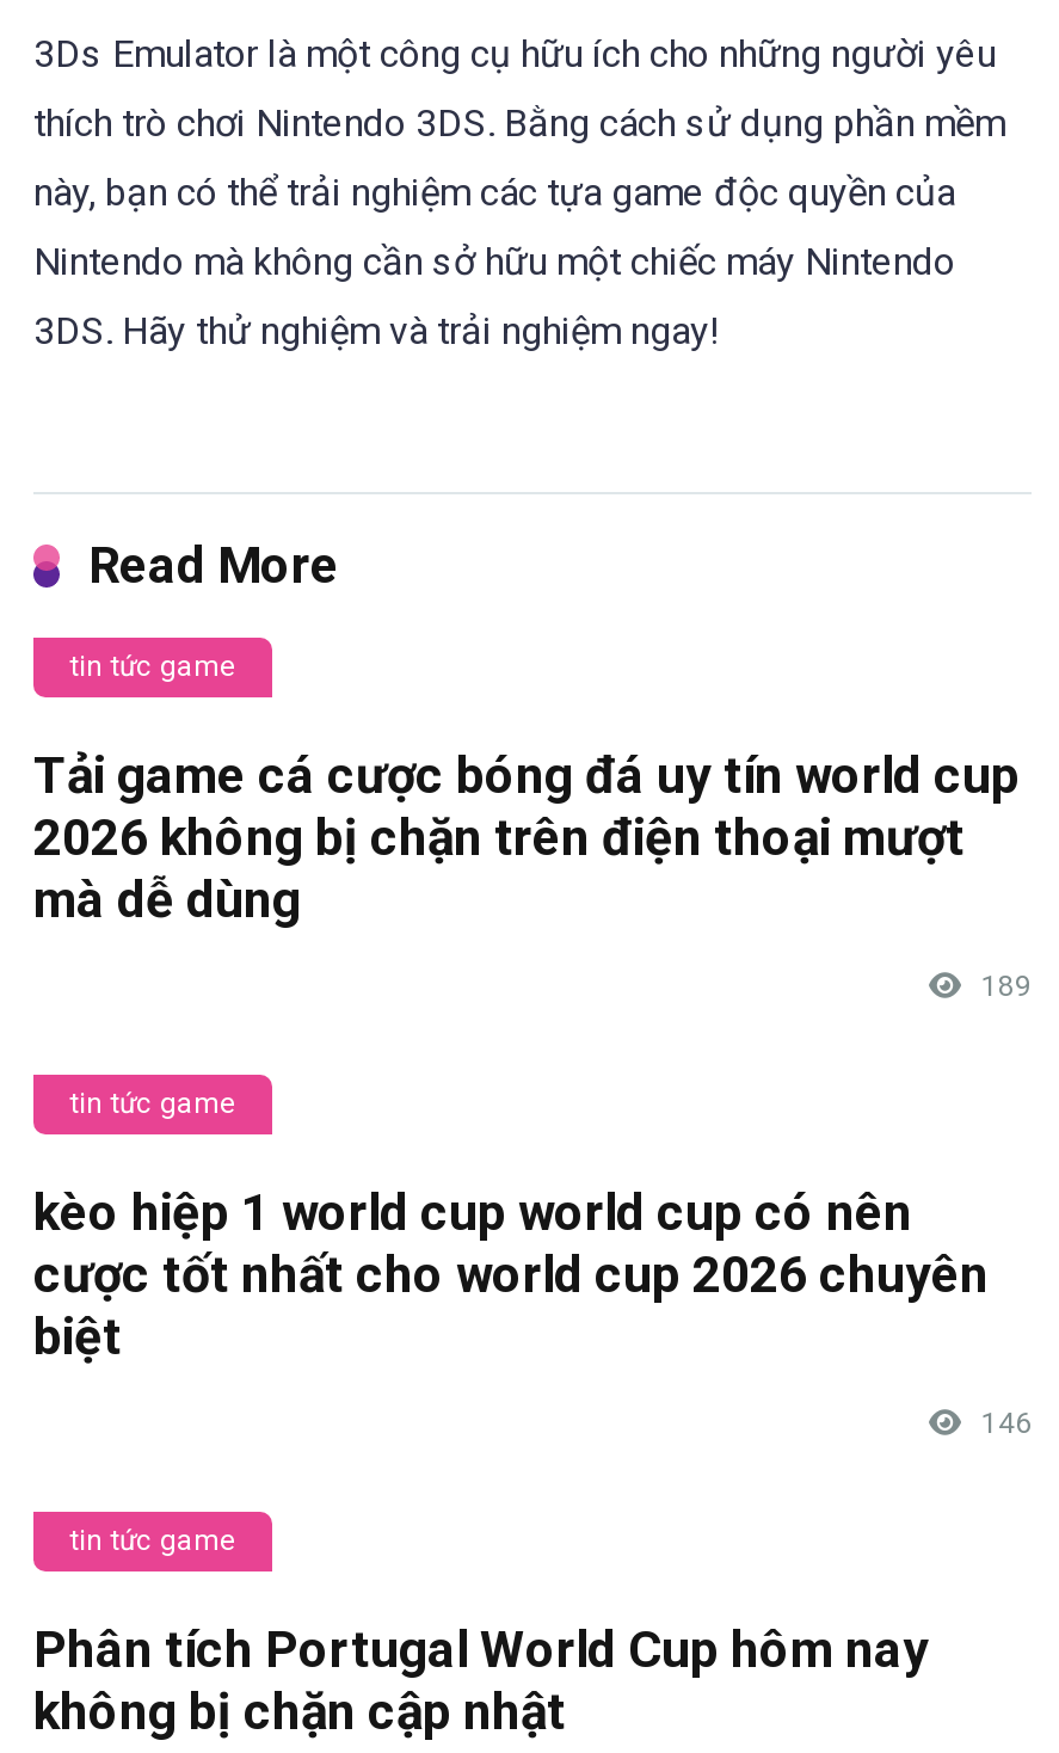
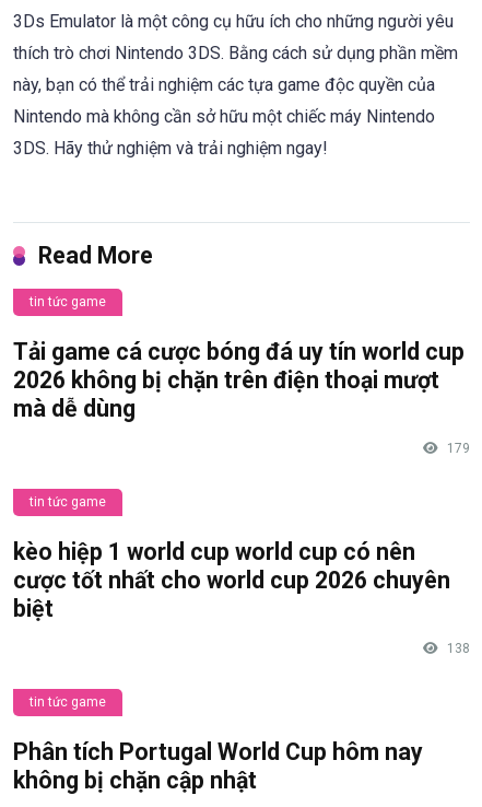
- 189
+ 179

- 146
+ 138
